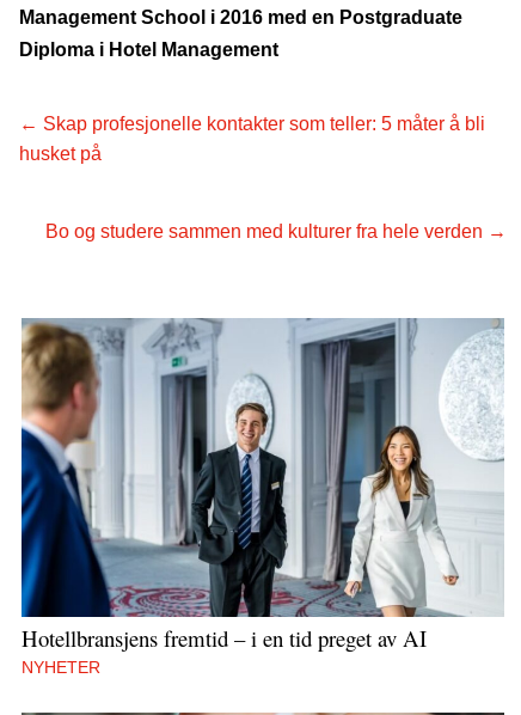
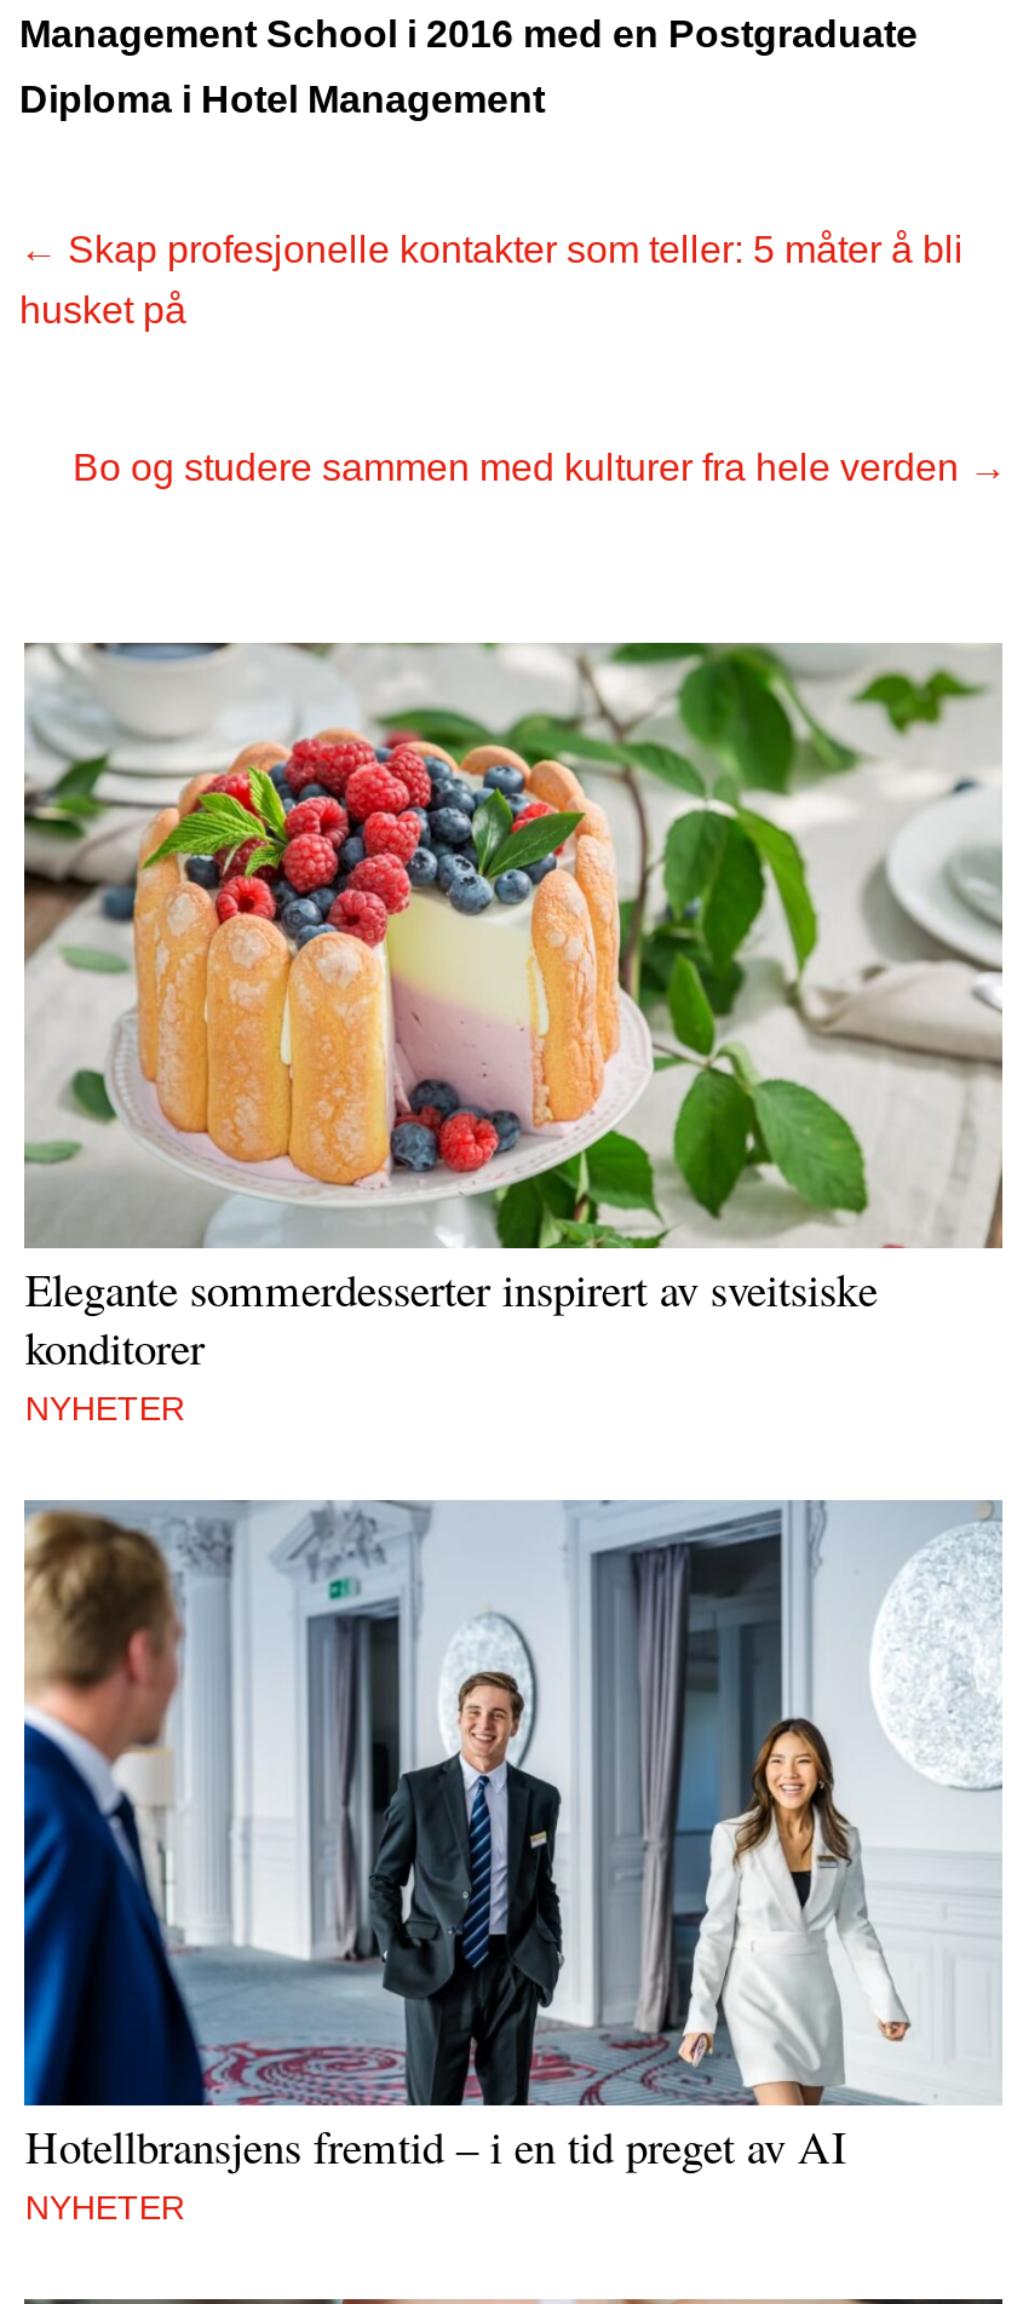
+ [image]
+ Elegante sommerdesserter inspirert av sveitsiske
+ konditorer
+ NYHETER
